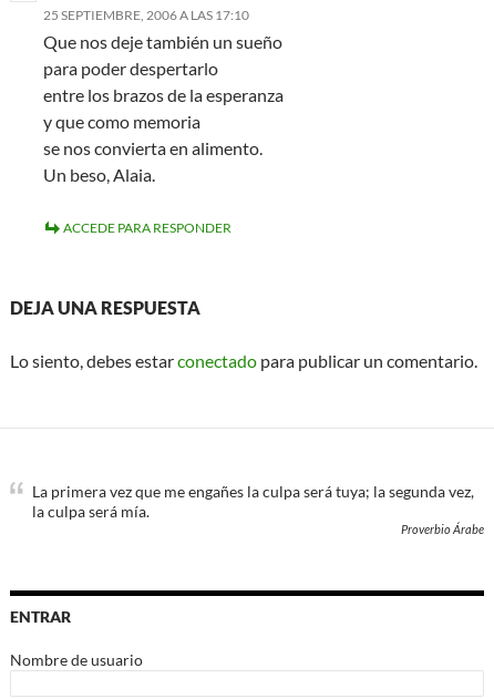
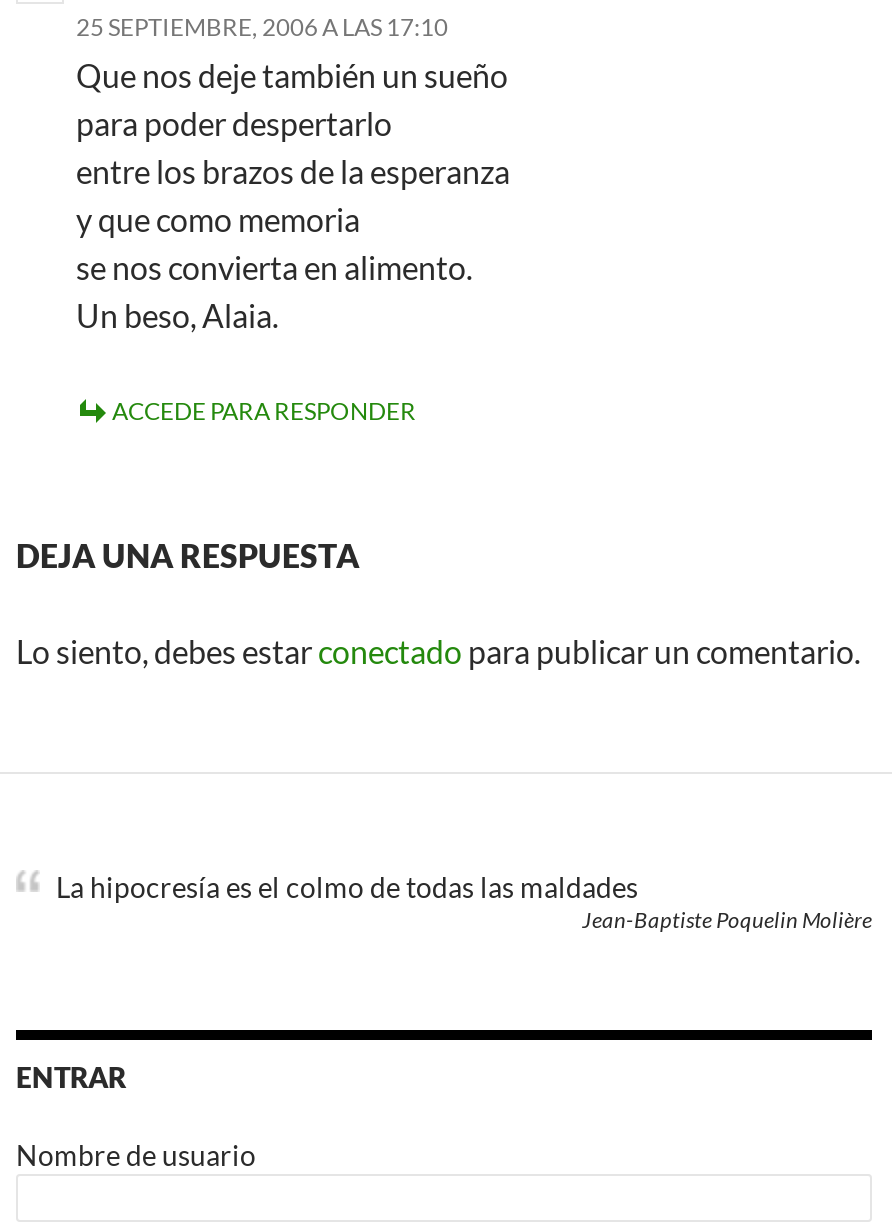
- La primera vez que me engañes la culpa será tuya; la segunda vez,
- la culpa será mía.
- Proverbio Árabe
+ La hipocresía es el colmo de todas las maldades
+ Jean-Baptiste Poquelin Molière
